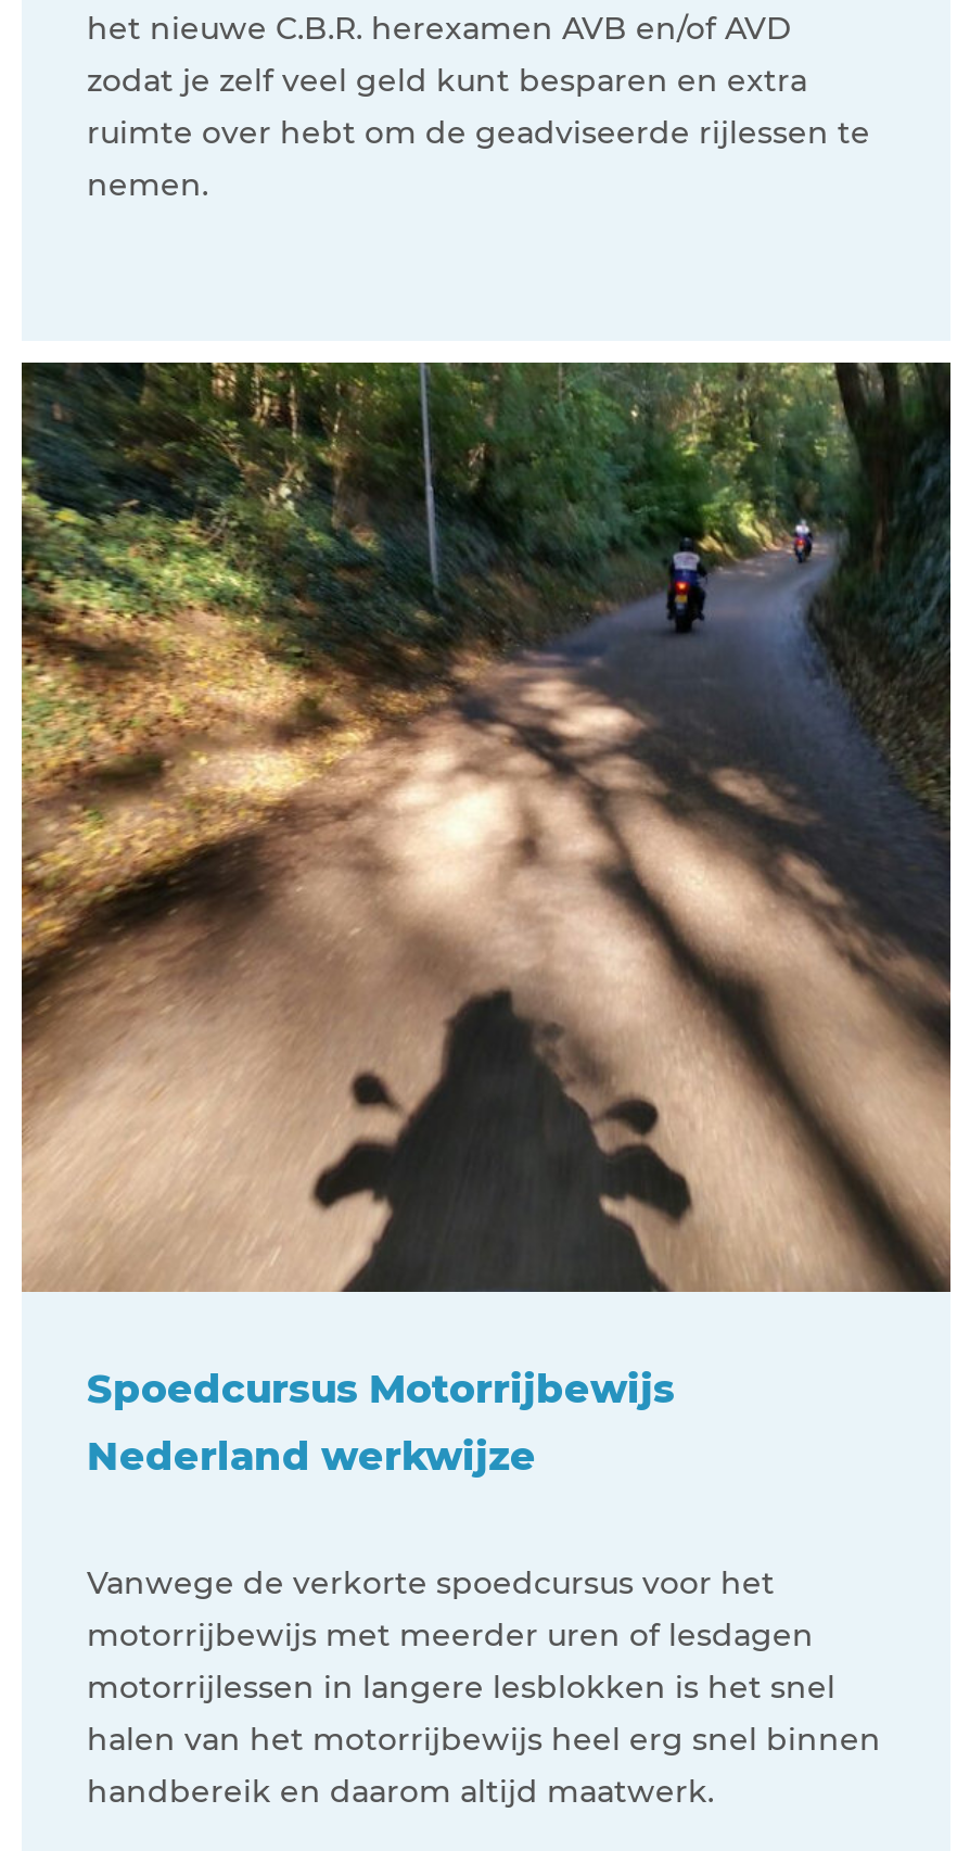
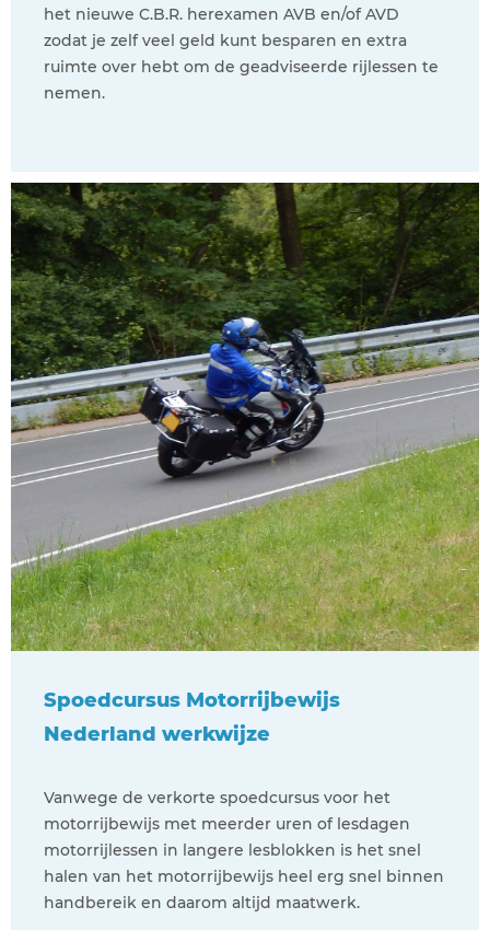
- [image]
+ [image]
